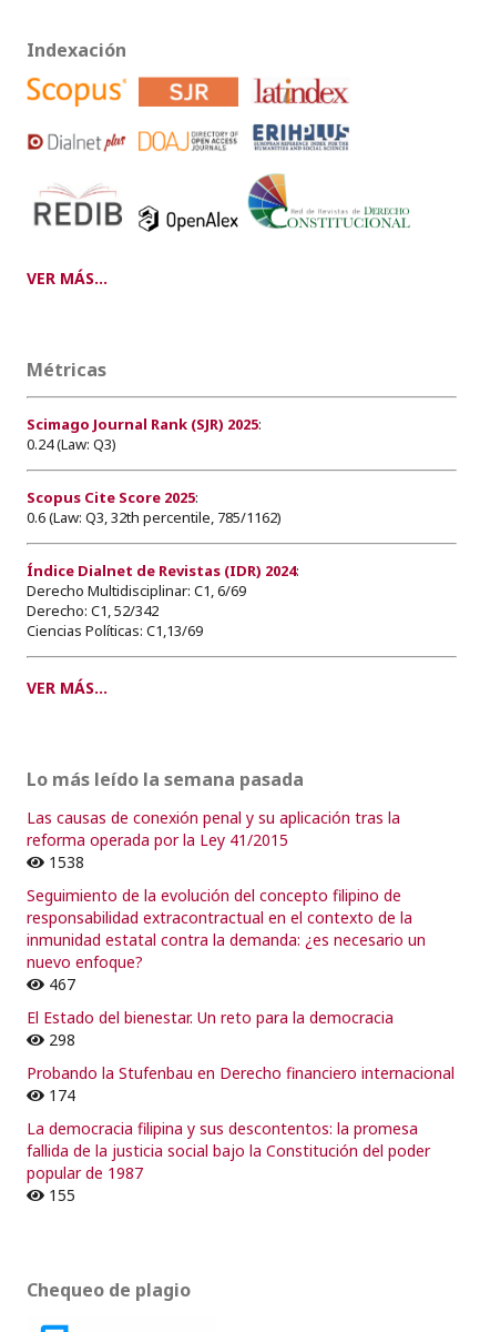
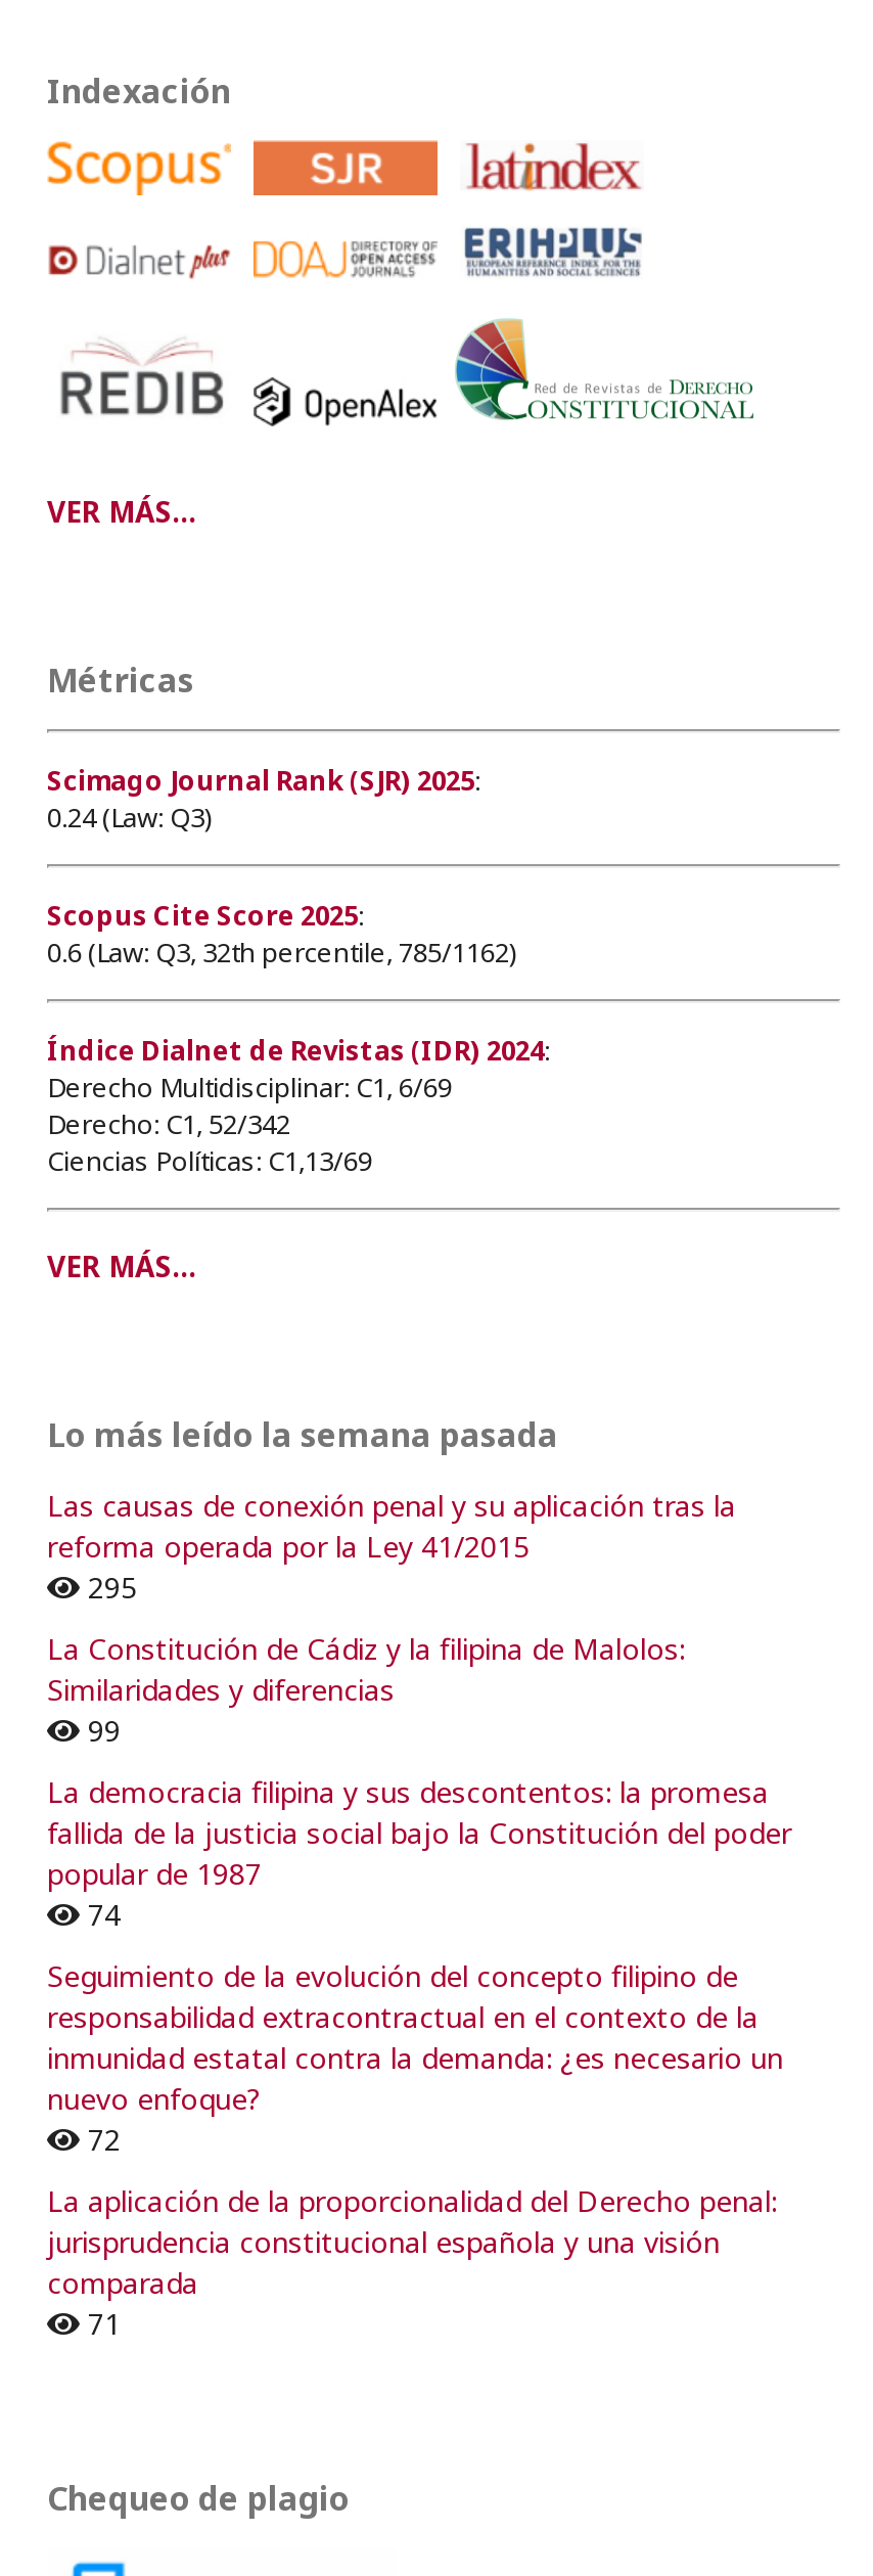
- 1538
+ 295
+ La Constitución de Cádiz y la filipina de Malolos:
+ Similaridades y diferencias
+ 99
+ 74

moved down: Seguimiento de la evolución del concepto filipino de | responsabilidad extracontractual en el contexto de la | inmunidad estatal contra la demanda: ¿es necesario un | nuevo enfoque?

- 467
- El Estado del bienestar. Un reto para la democracia
- 298
- Probando la Stufenbau en Derecho financiero internacional
- 174
- 155
+ 72
+ La aplicación de la proporcionalidad del Derecho penal:
+ jurisprudencia constitucional española y una visión
+ comparada
+ 71

moved up: La democracia filipina y sus descontentos: la promesa | fallida de la justicia social bajo la Constitución del poder | popular de 1987
